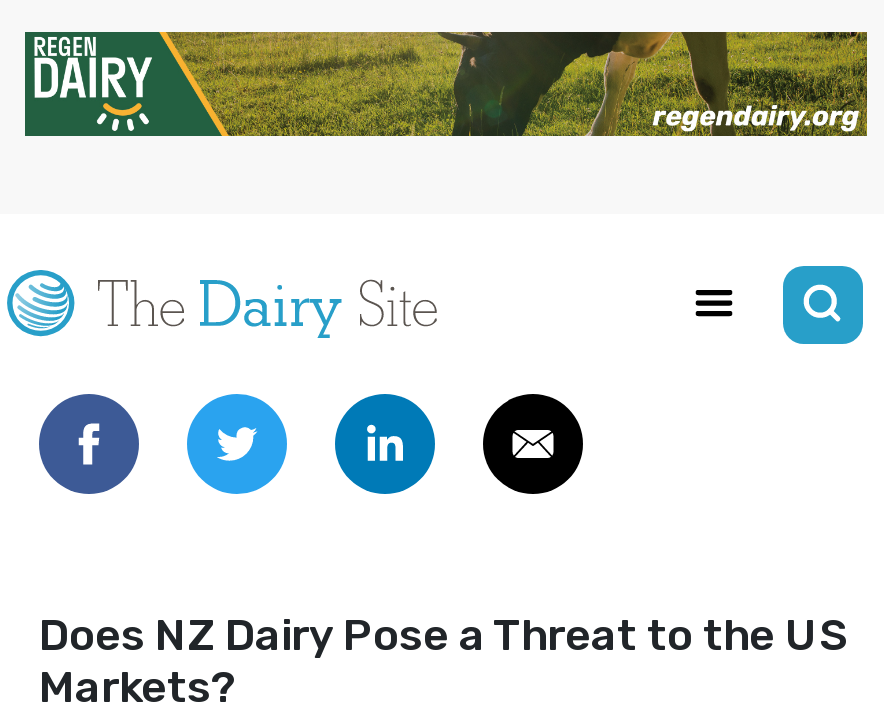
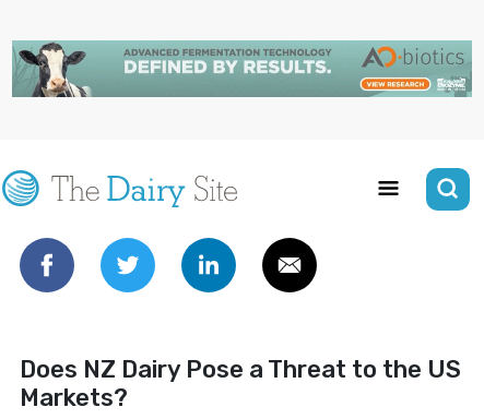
- [image]
+ [image]
